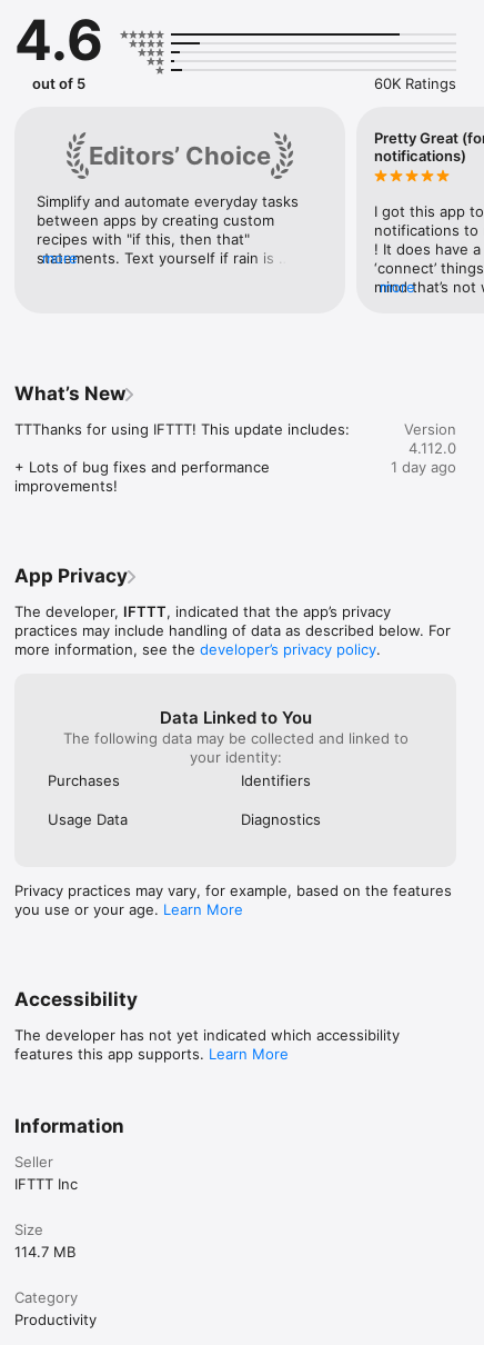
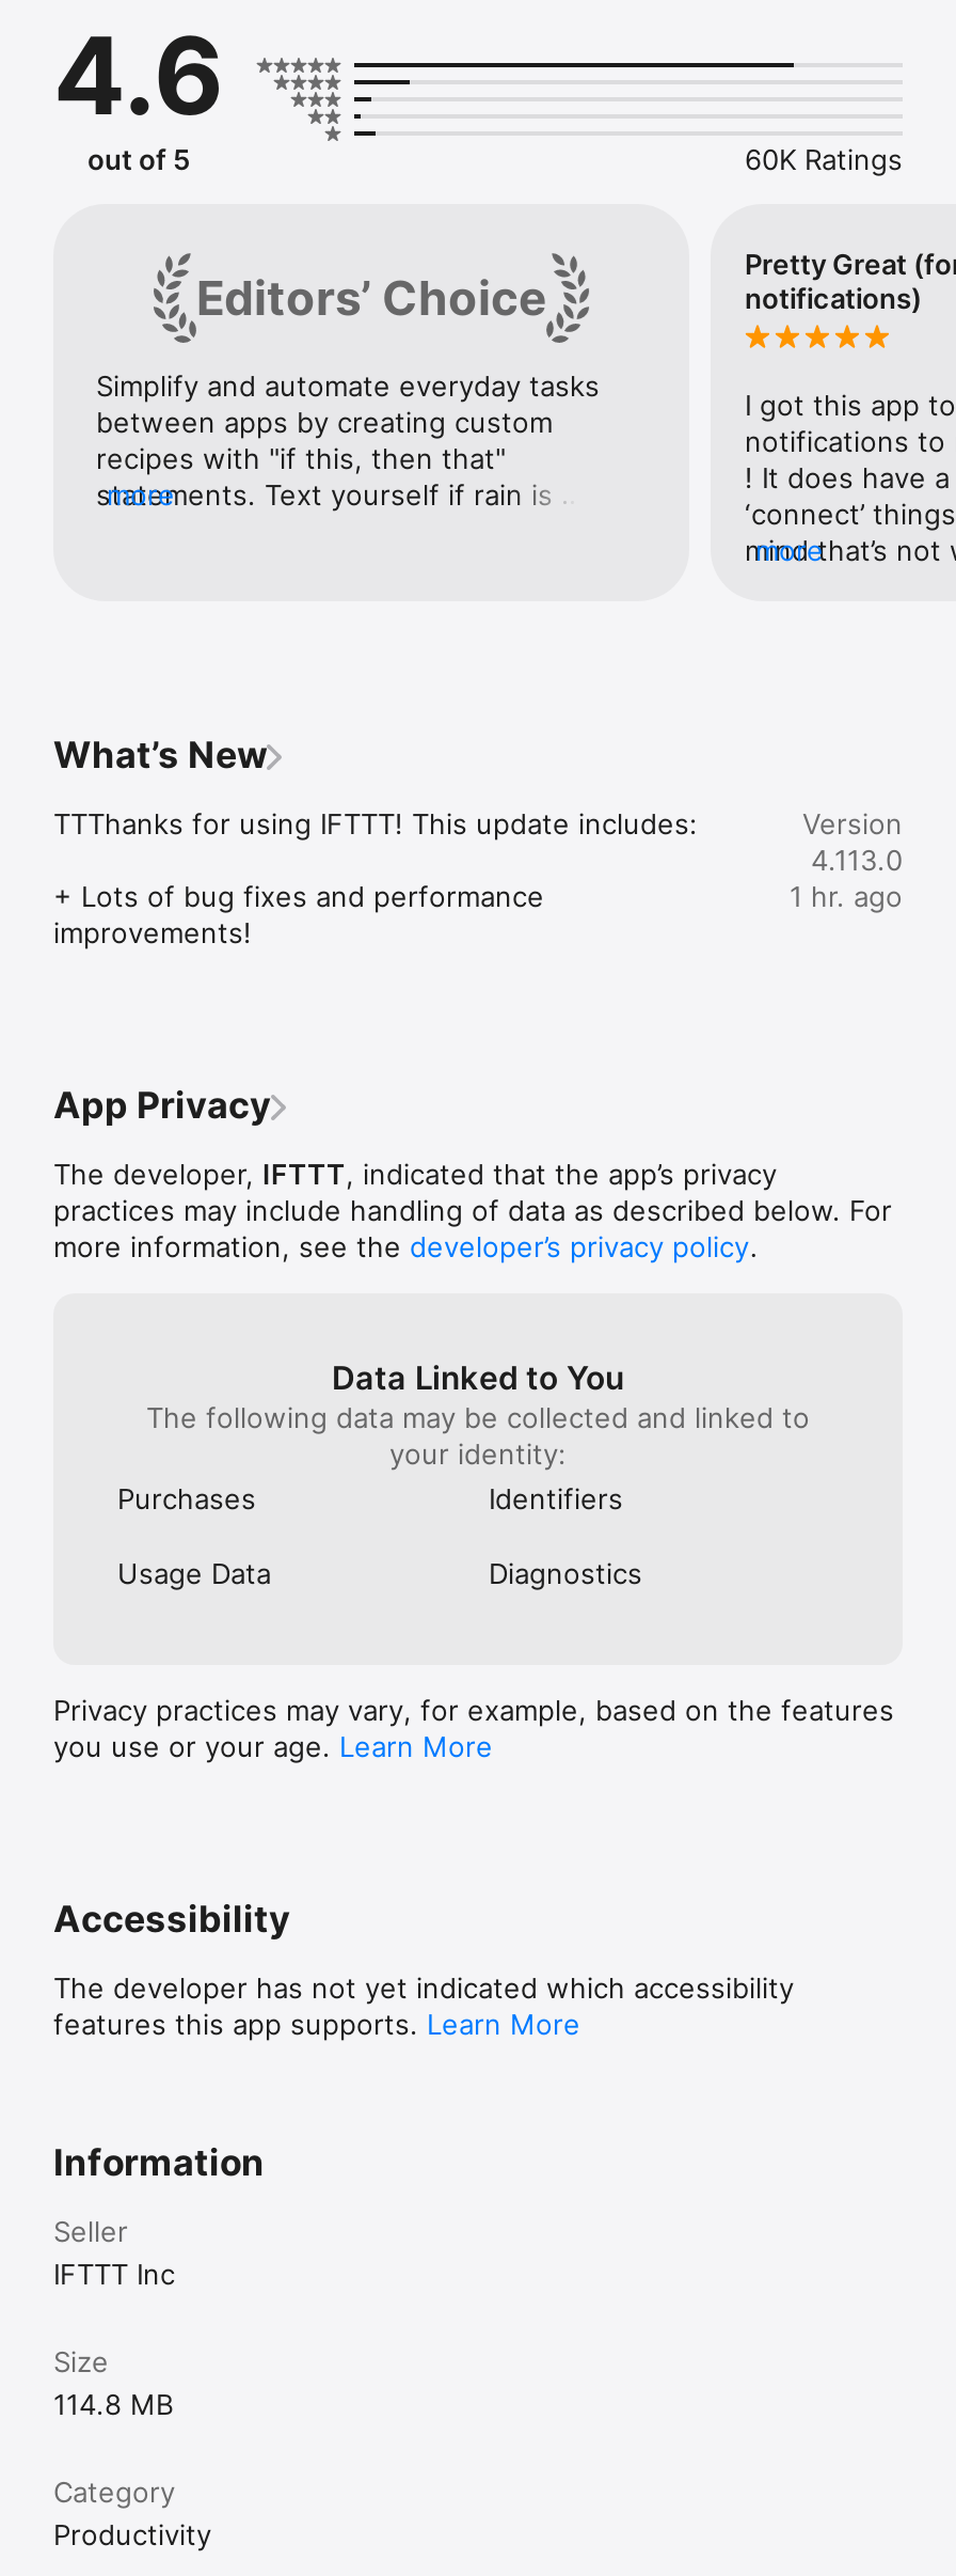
- 4.112.0
+ 4.113.0

- 1 day ago
+ 1 hr. ago

- 114.7 MB
+ 114.8 MB
